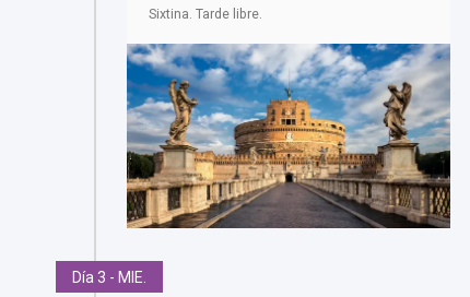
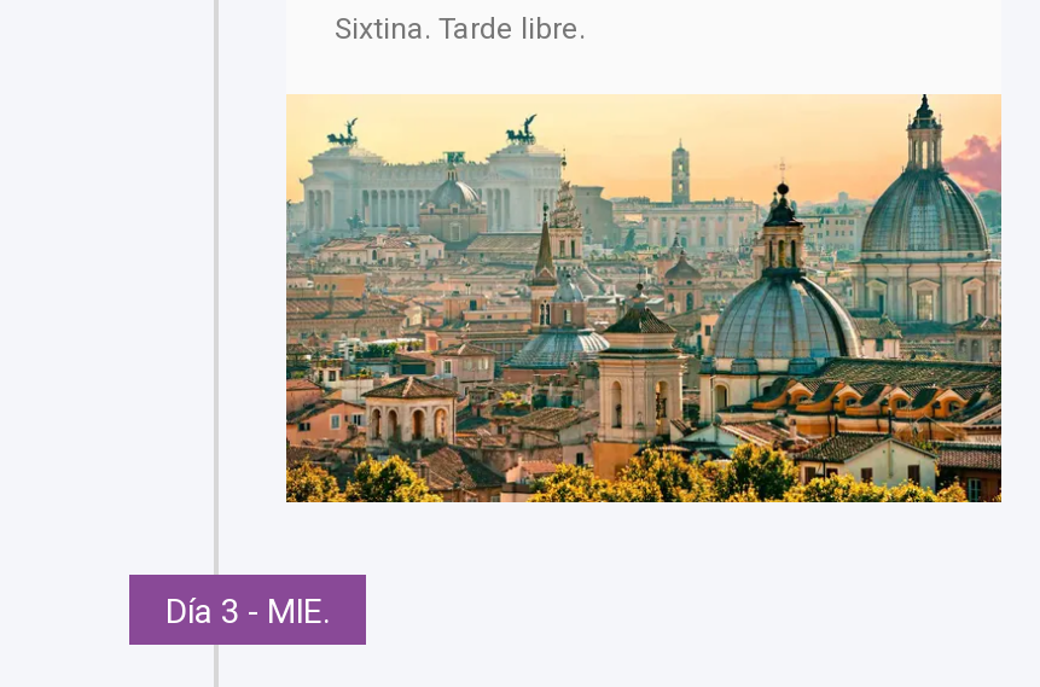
- [image]
+ [image]
